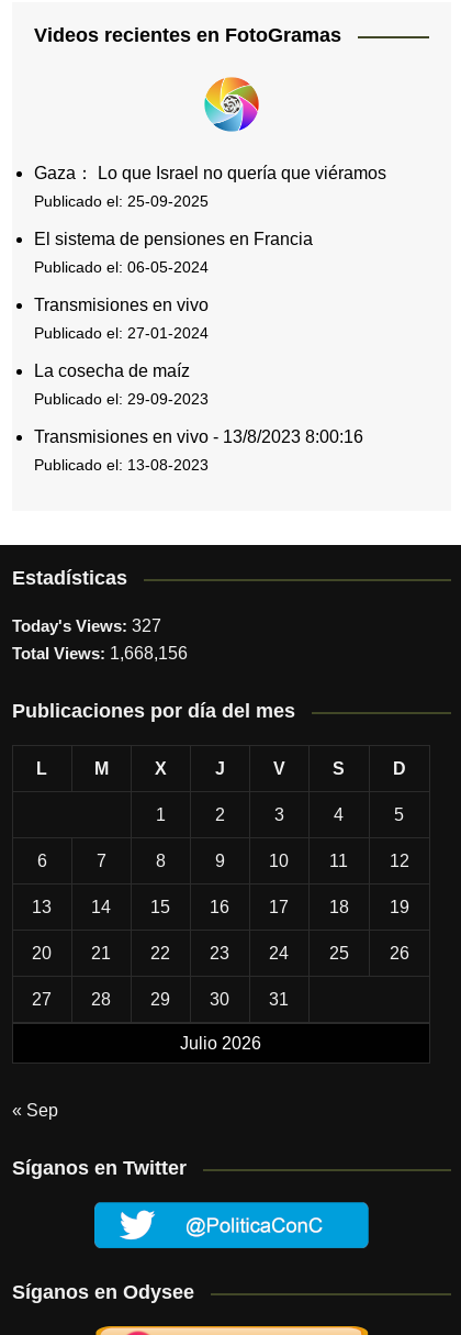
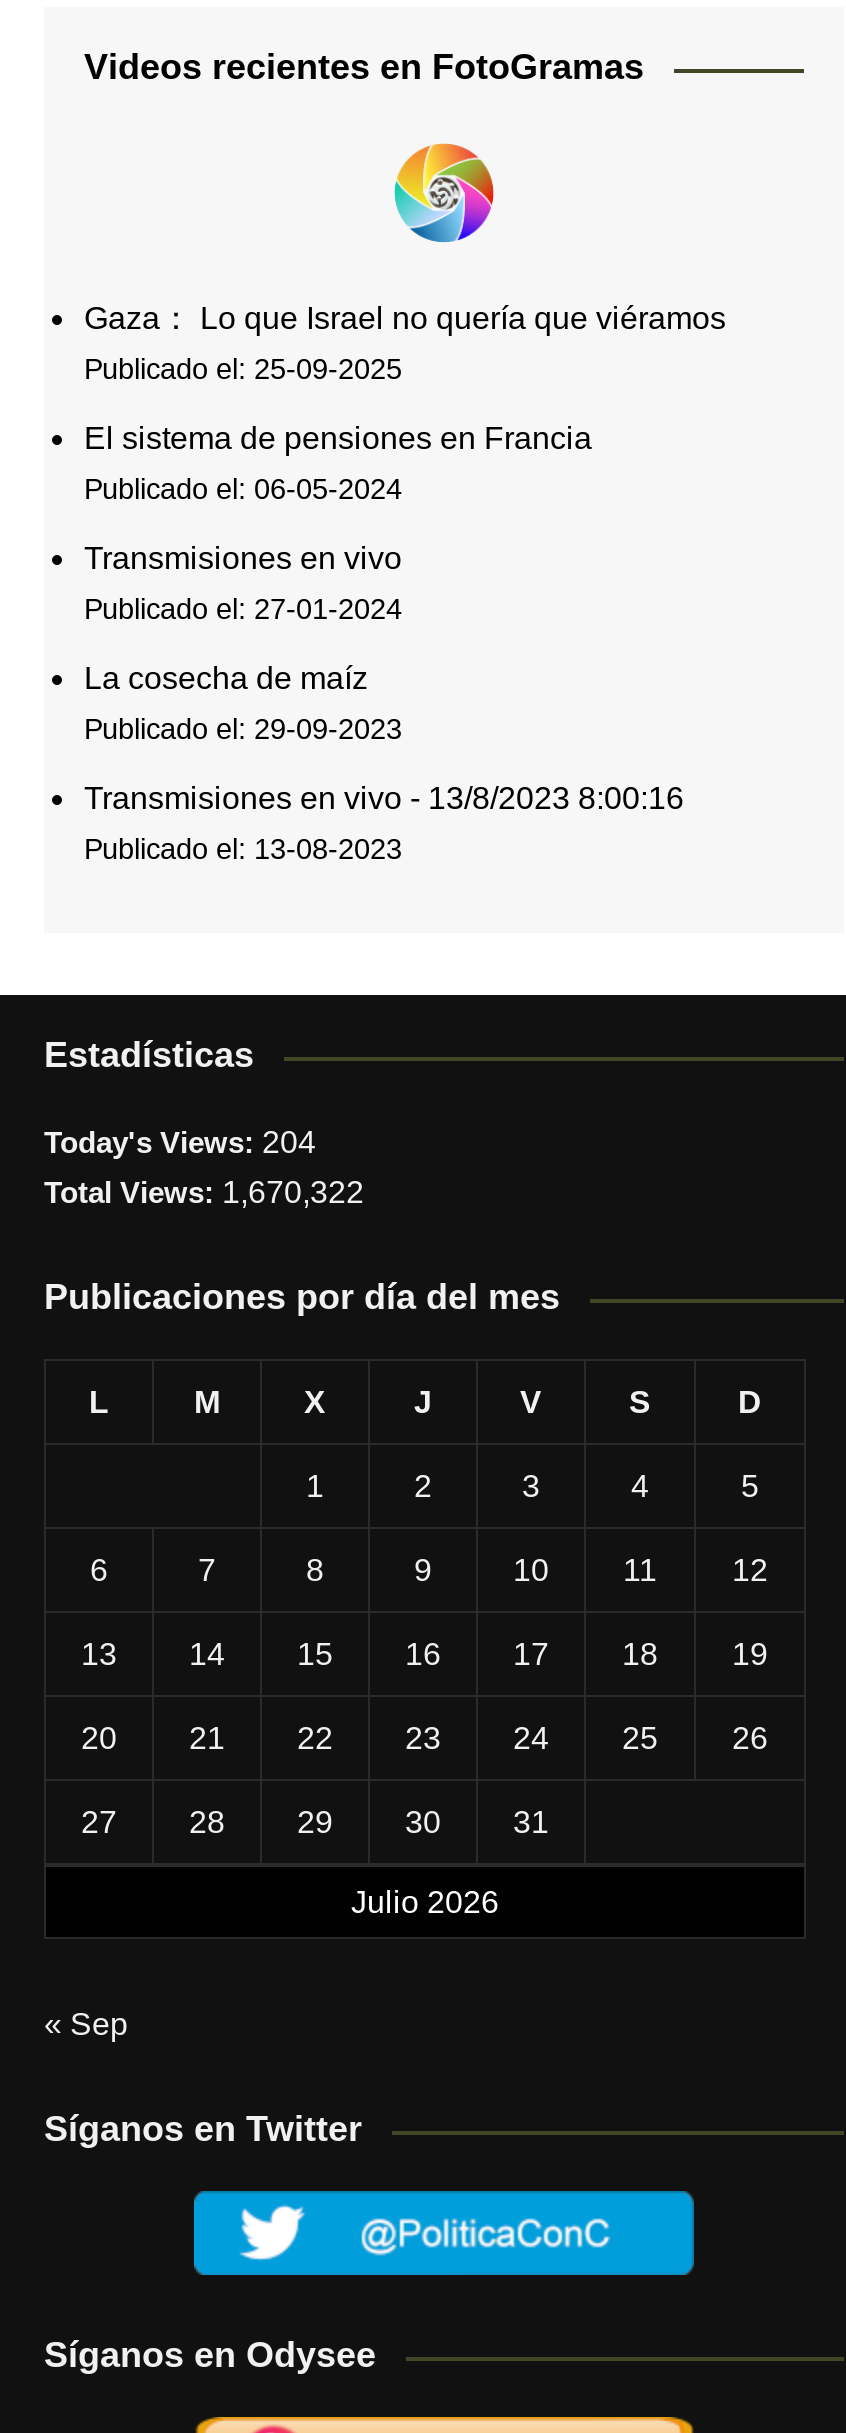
- Today's Views: 327
+ Today's Views: 204

- Total Views: 1,668,156
+ Total Views: 1,670,322
